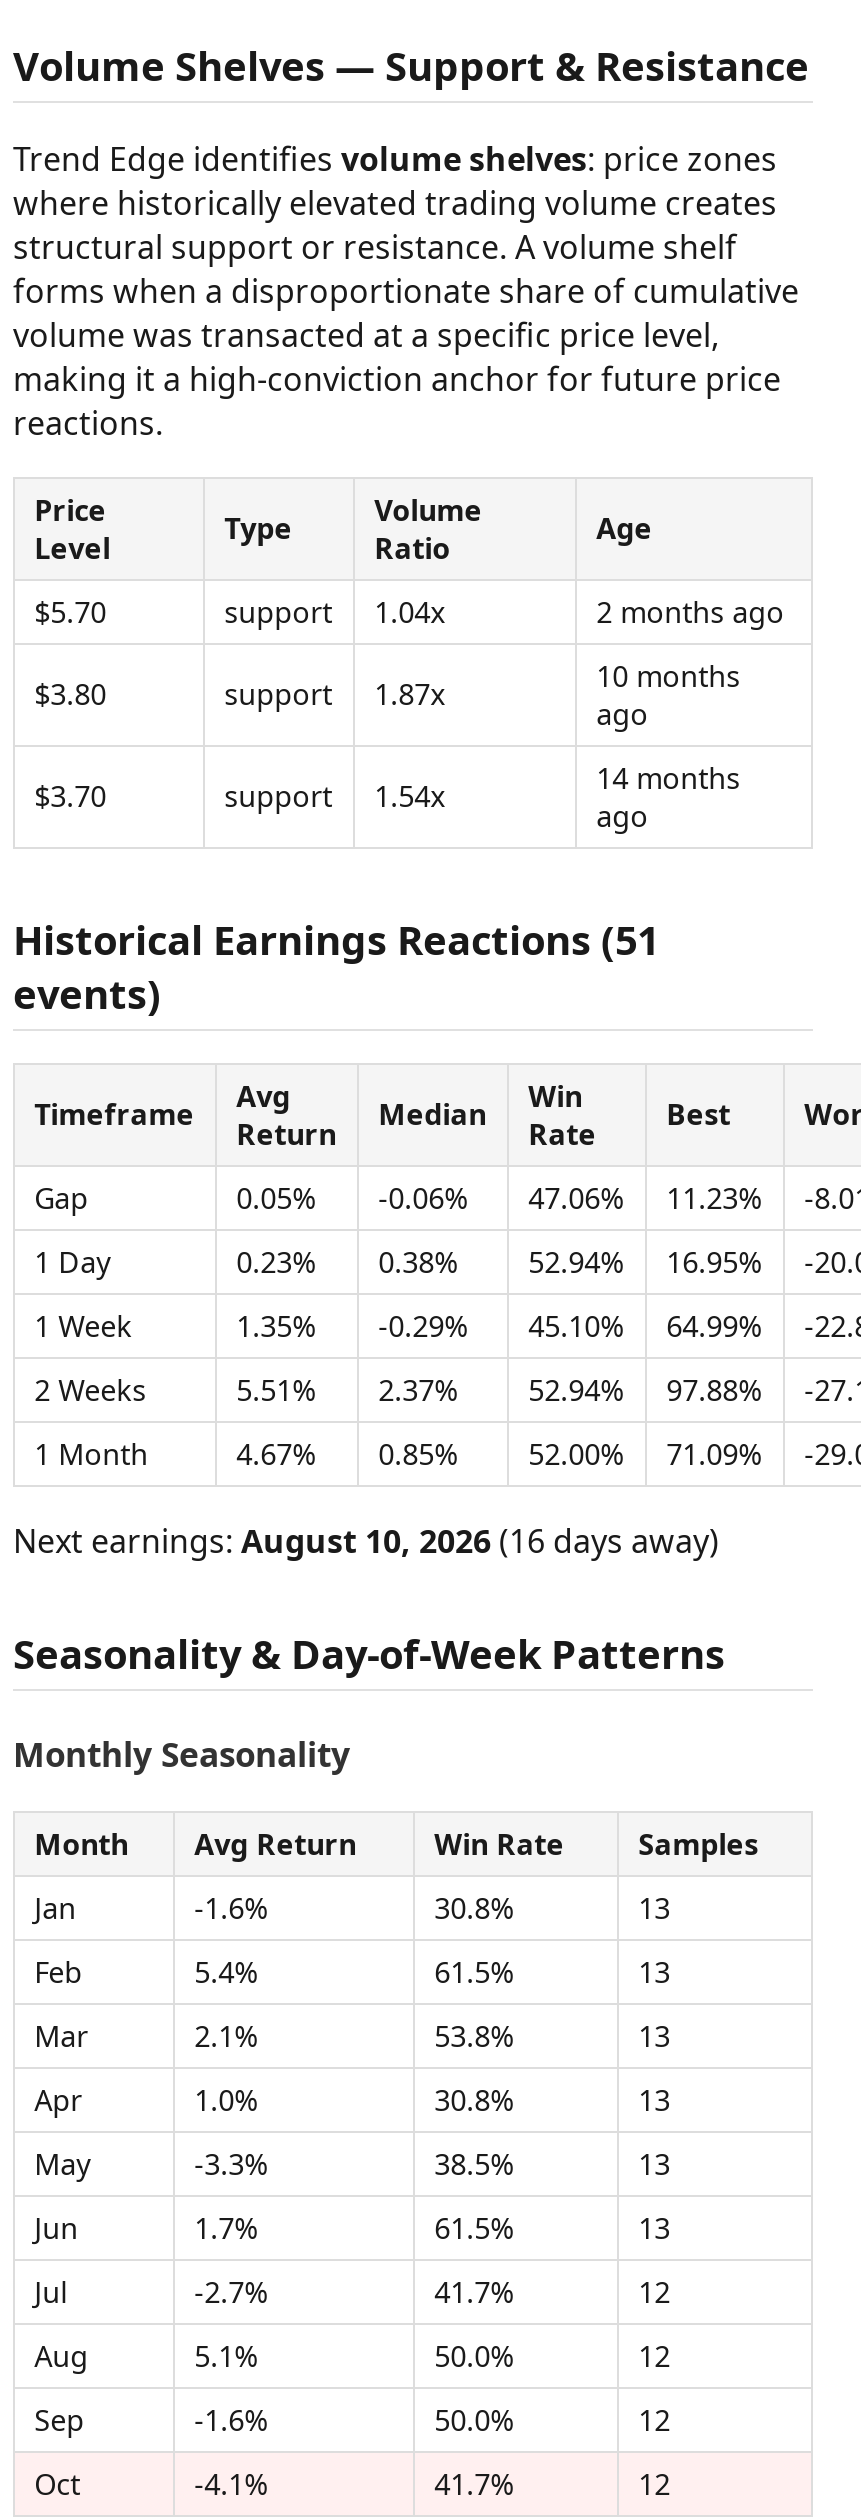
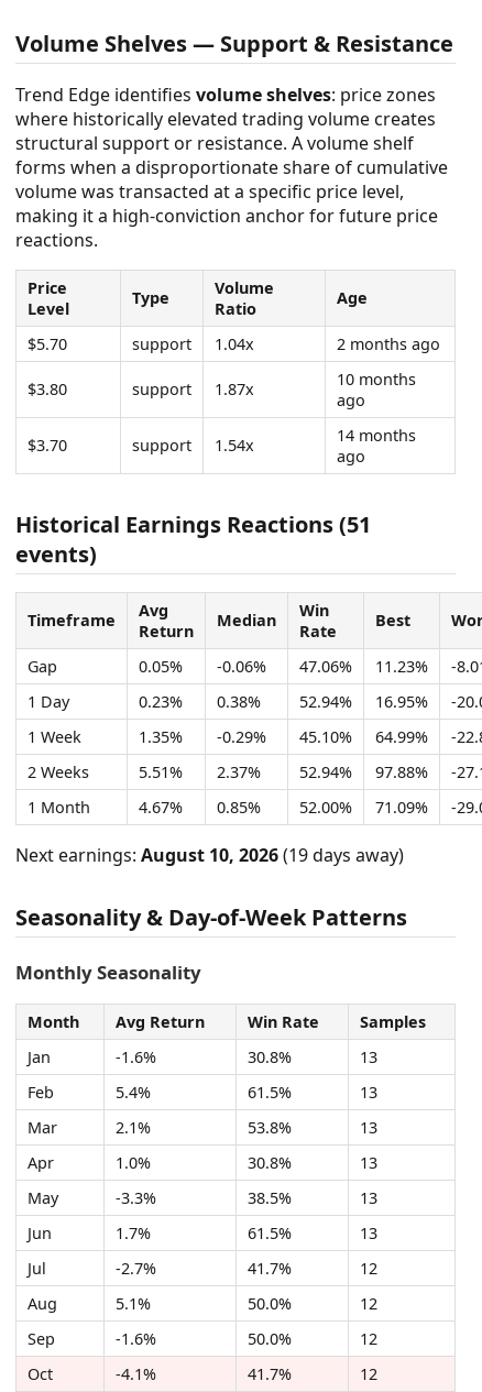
- Next earnings: August 10, 2026 (16 days away)
+ Next earnings: August 10, 2026 (19 days away)
